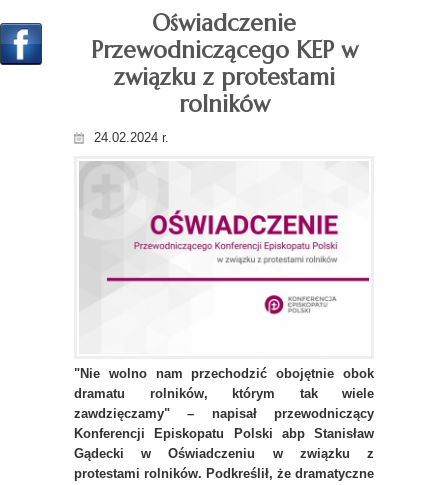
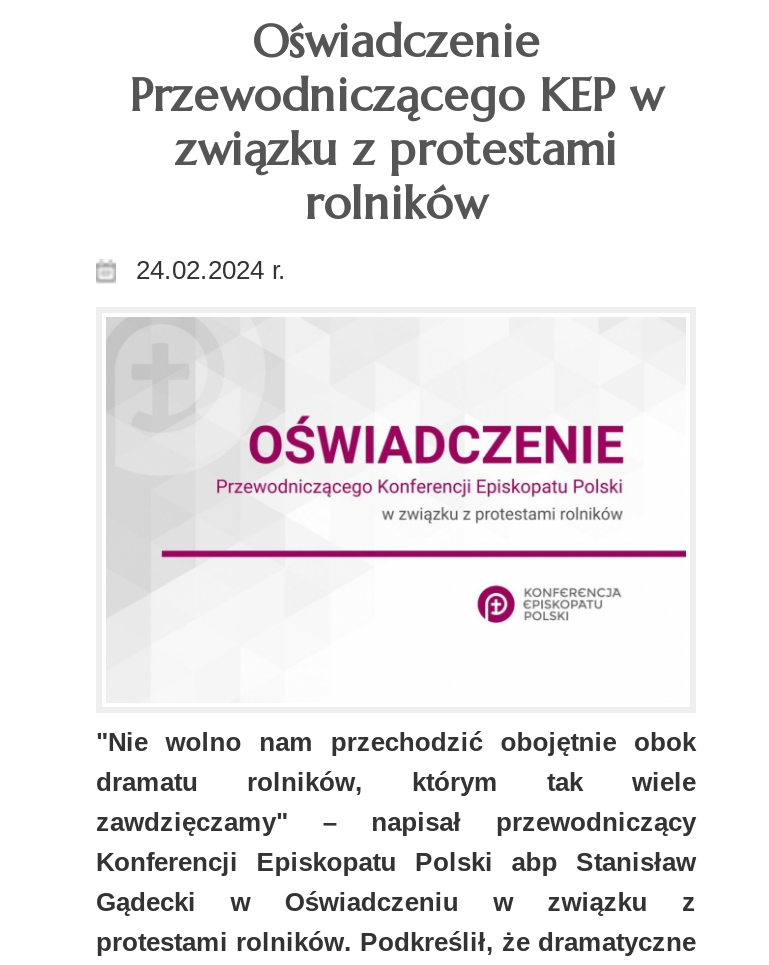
- [image]
